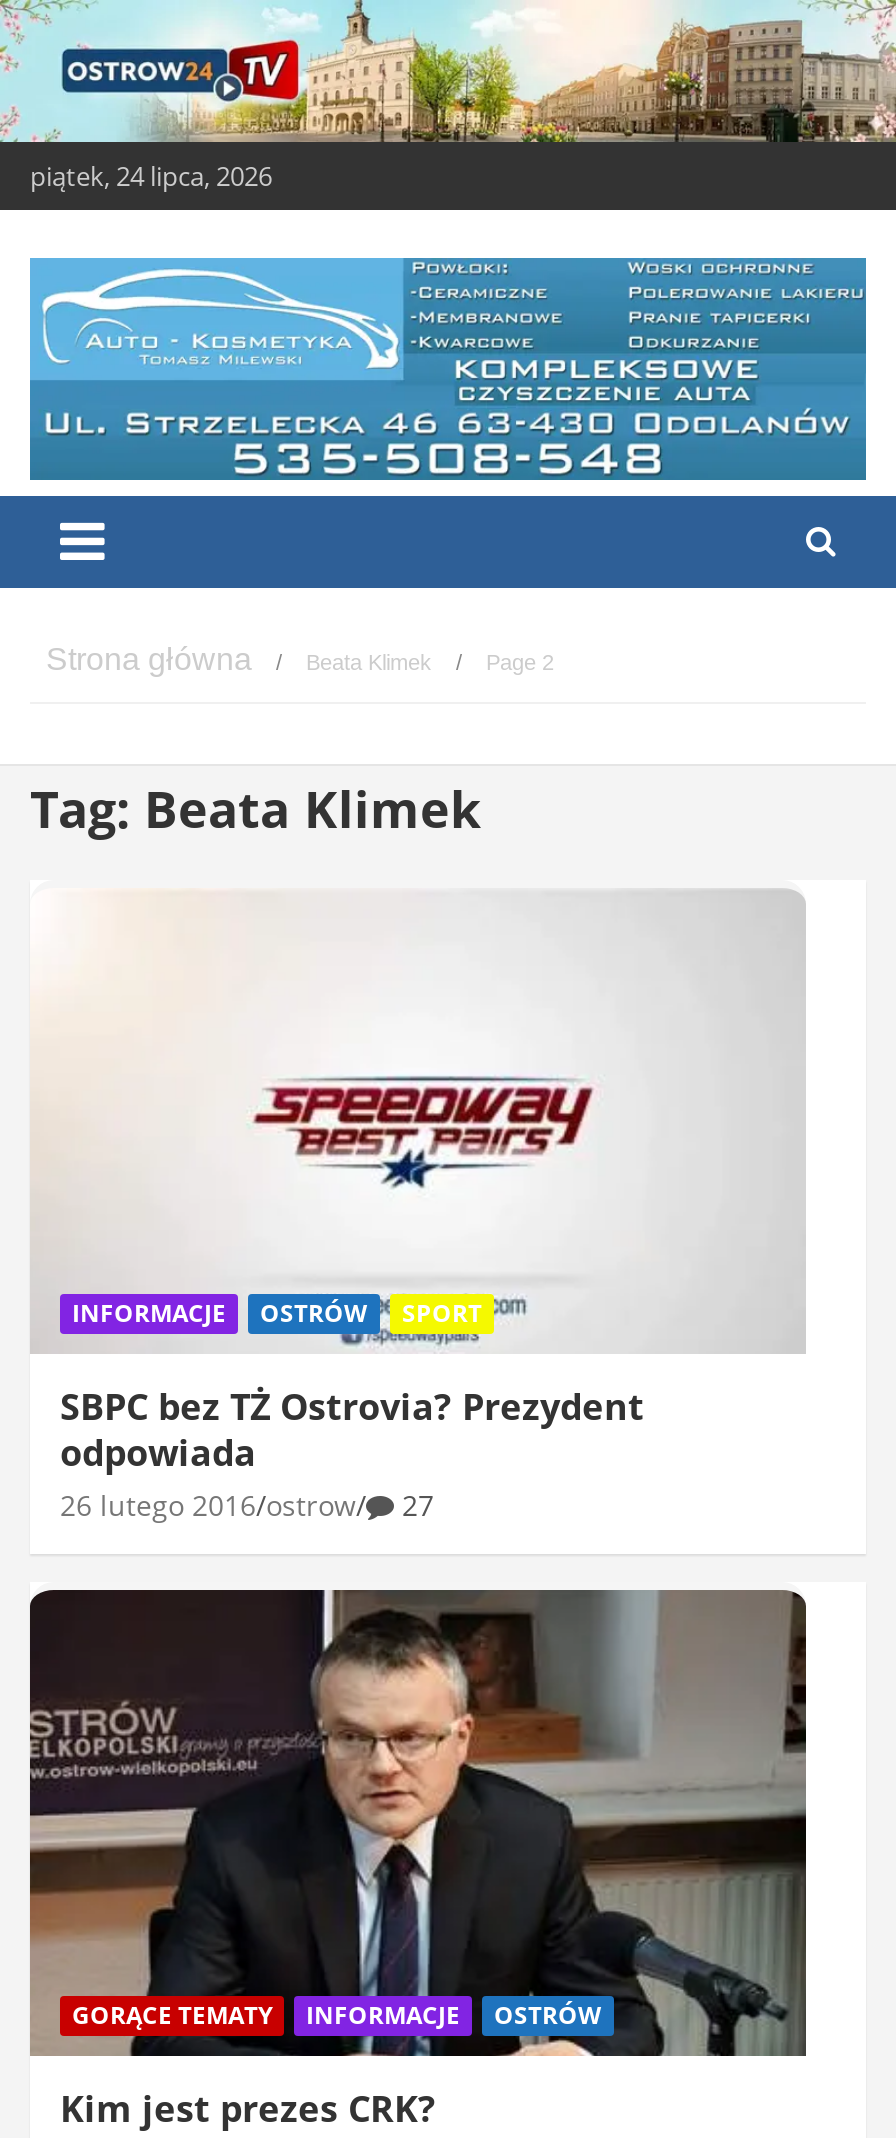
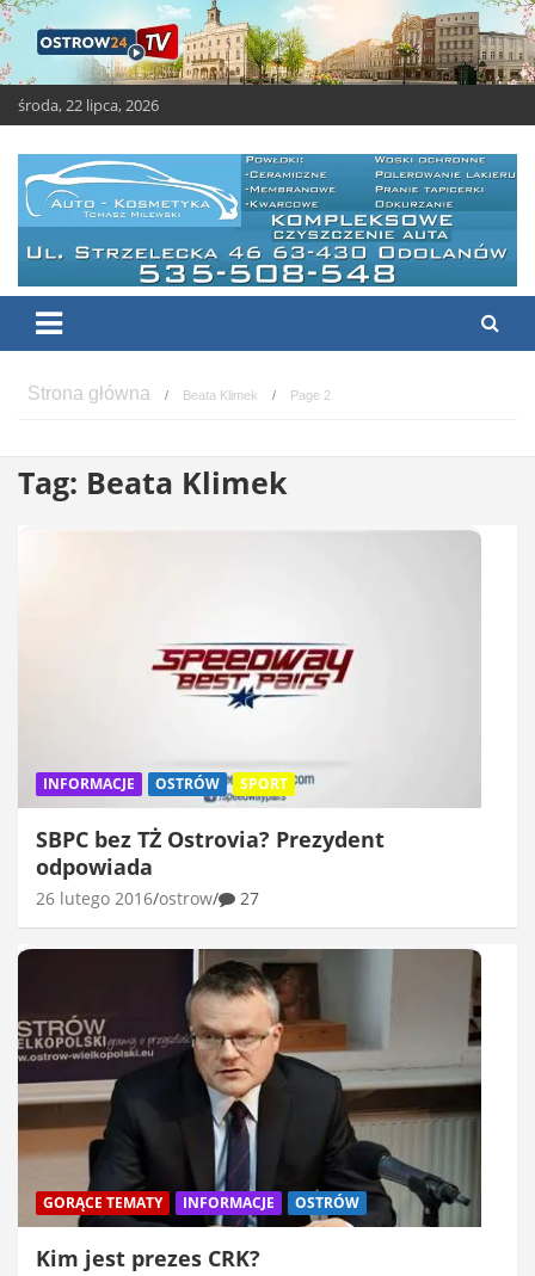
- piątek, 24 lipca, 2026
+ środa, 22 lipca, 2026
